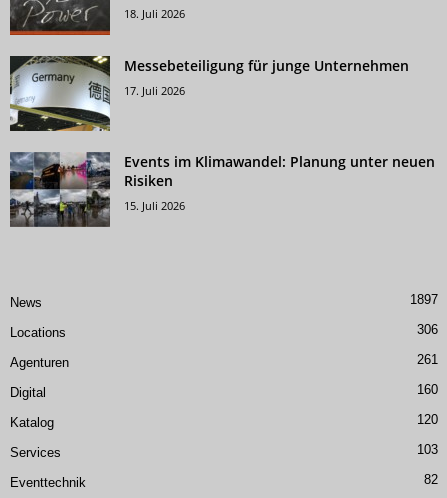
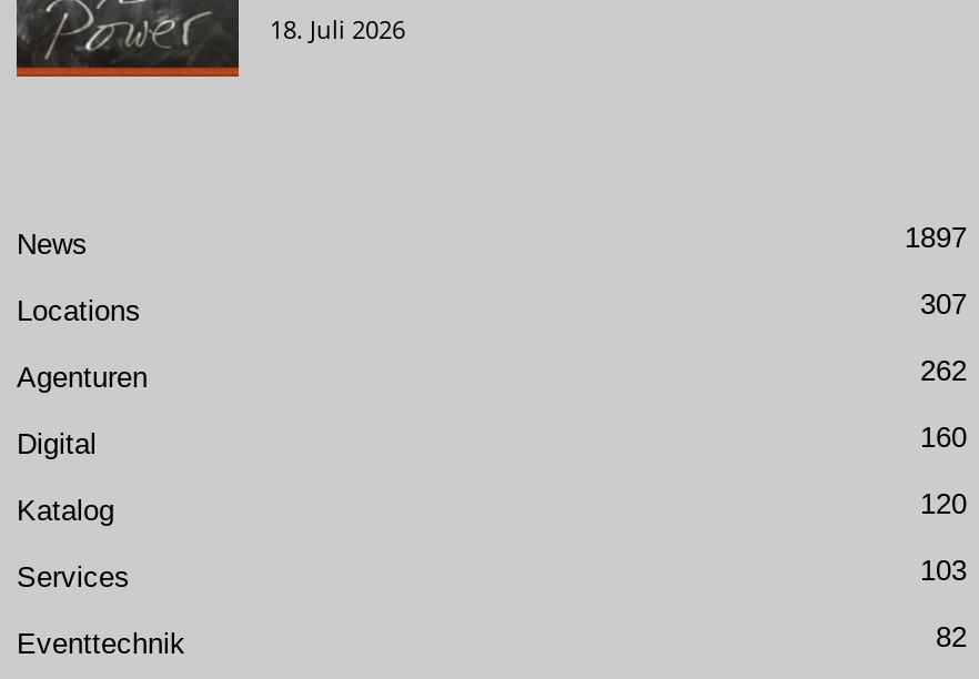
- [image]
- Messebeteiligung für junge Unternehmen
- 17. Juli 2026

- [image]
- Events im Klimawandel: Planung unter neuen
- Risiken
- 15. Juli 2026

- 306
+ 307

- 261
+ 262
